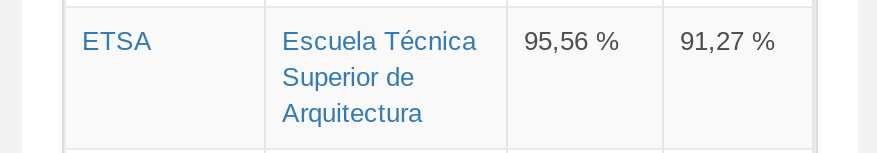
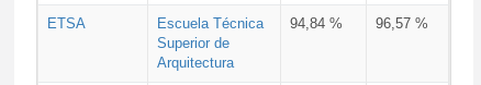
- 95,56 %
+ 94,84 %

- 91,27 %
+ 96,57 %
